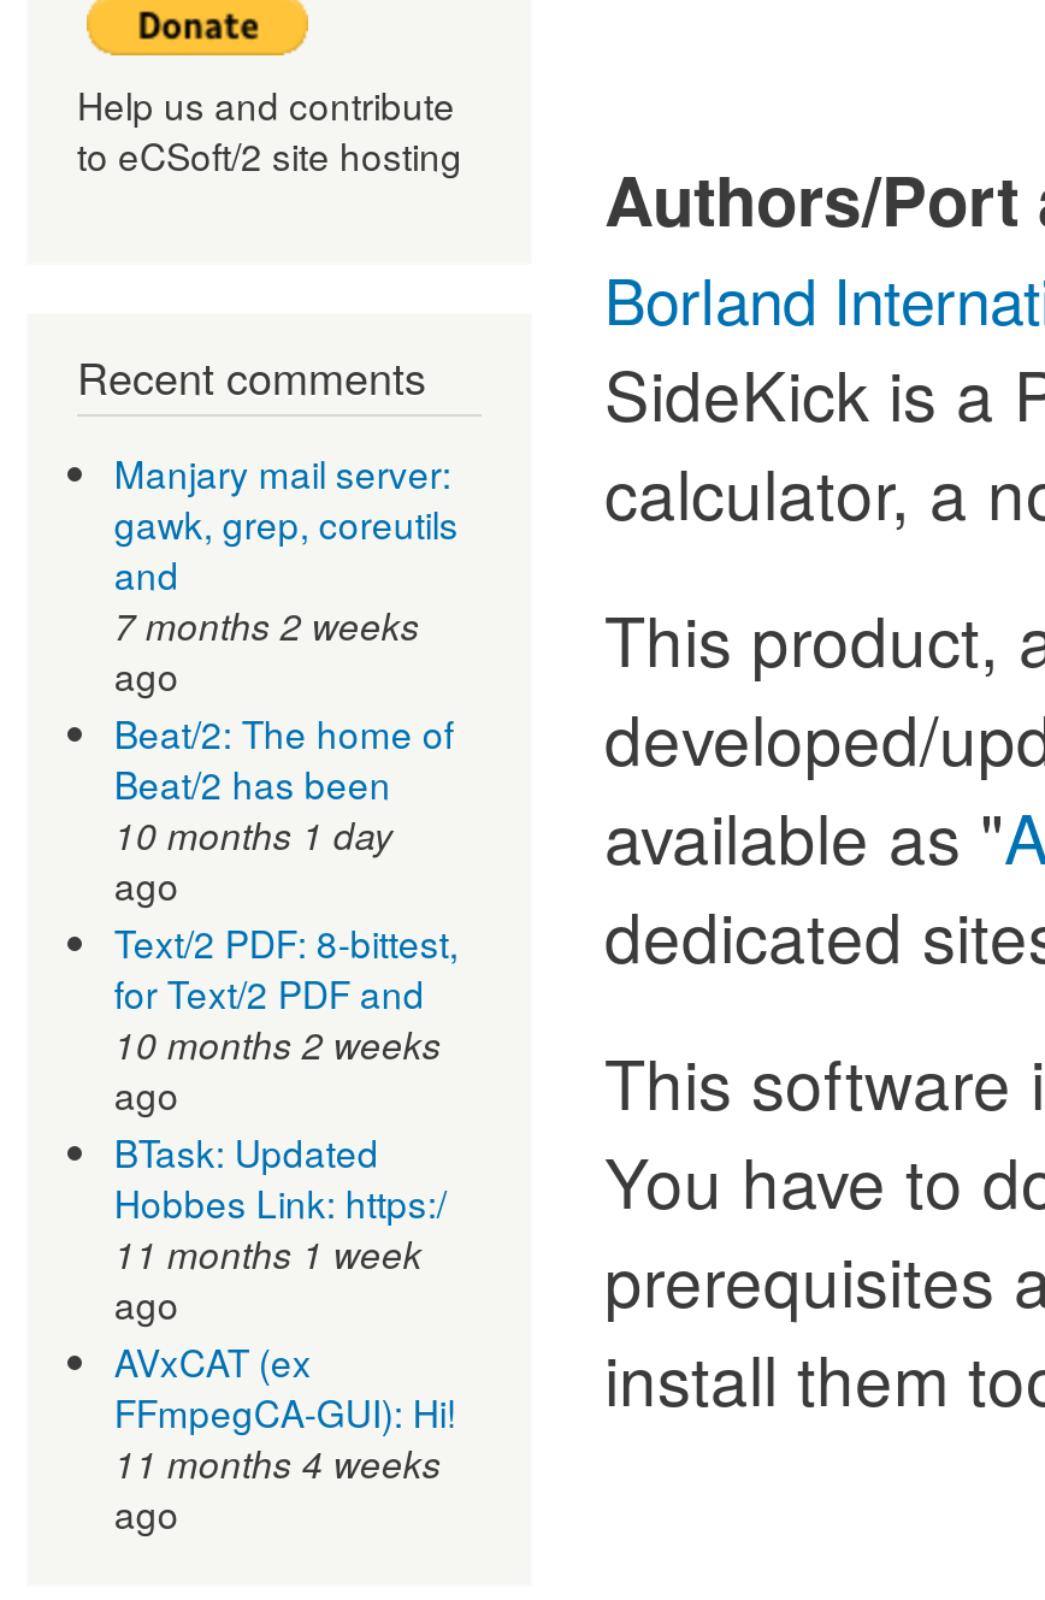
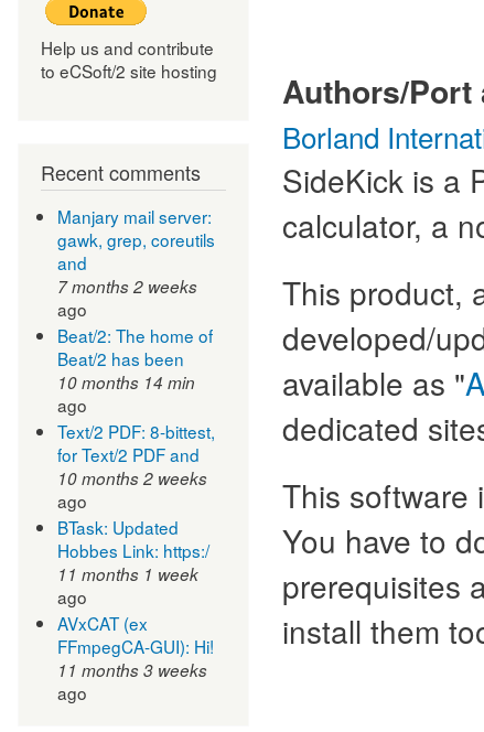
- 10 months 1 day
+ 10 months 14 min

- 11 months 4 weeks
+ 11 months 3 weeks
